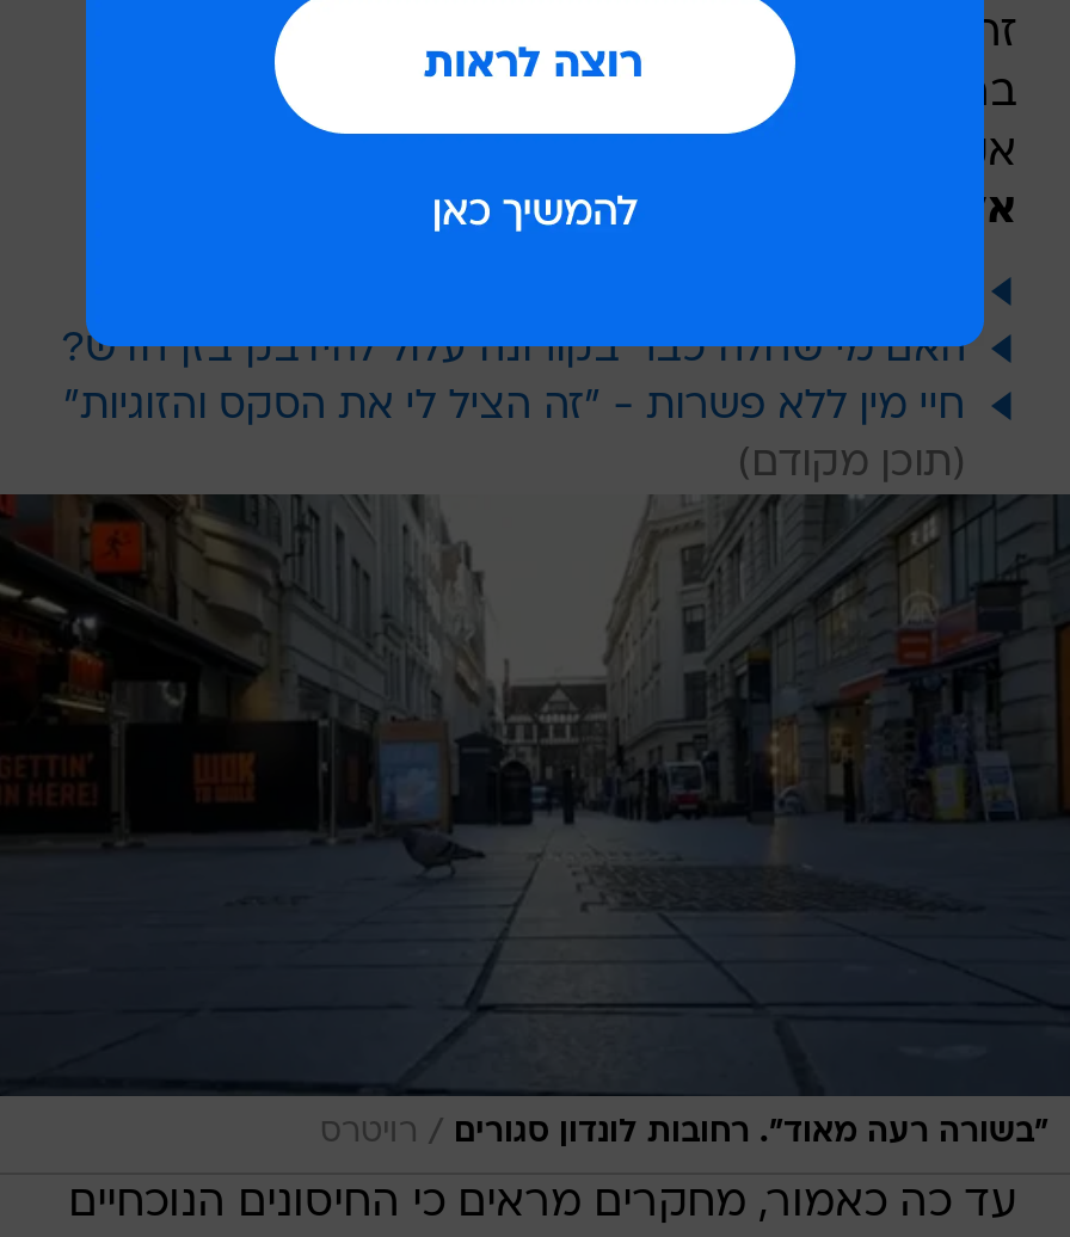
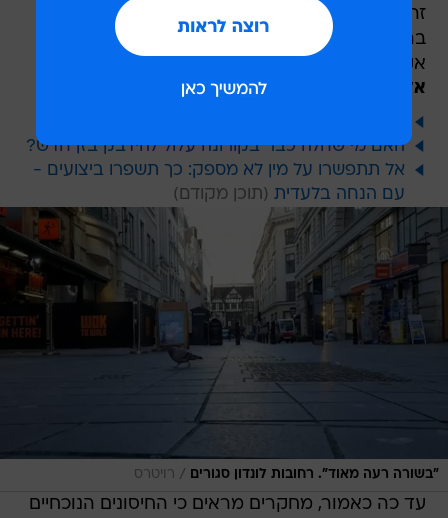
- חיי מין ללא פשרות - "זה הציל לי את הסקס והזוגיות"
+ אל תתפשרו על מין לא מספק: כך תשפרו ביצועים -
+ עם הנחה בלעדית
